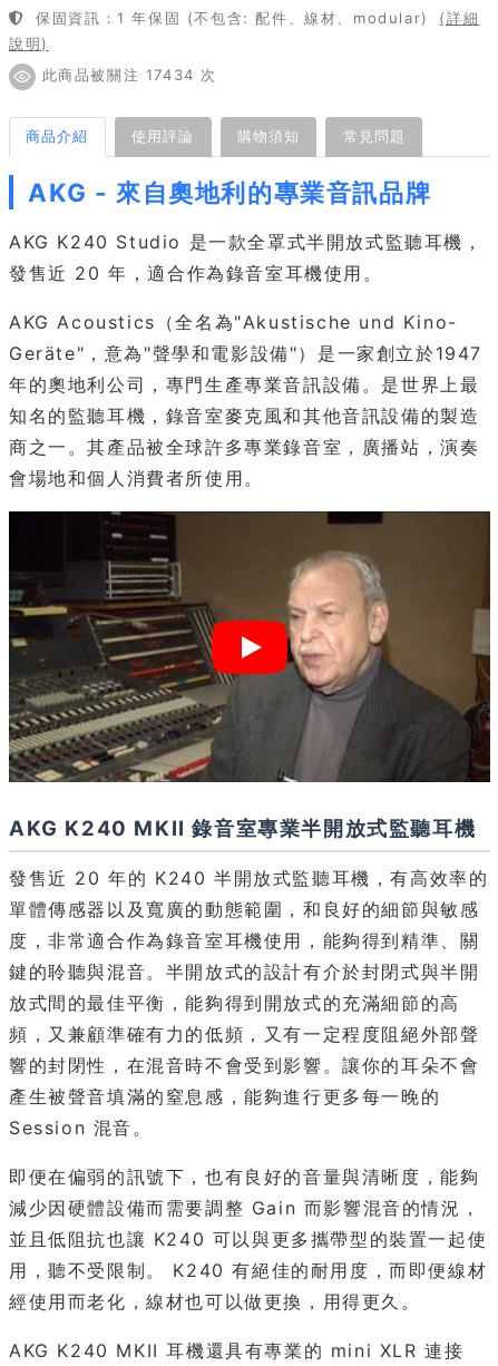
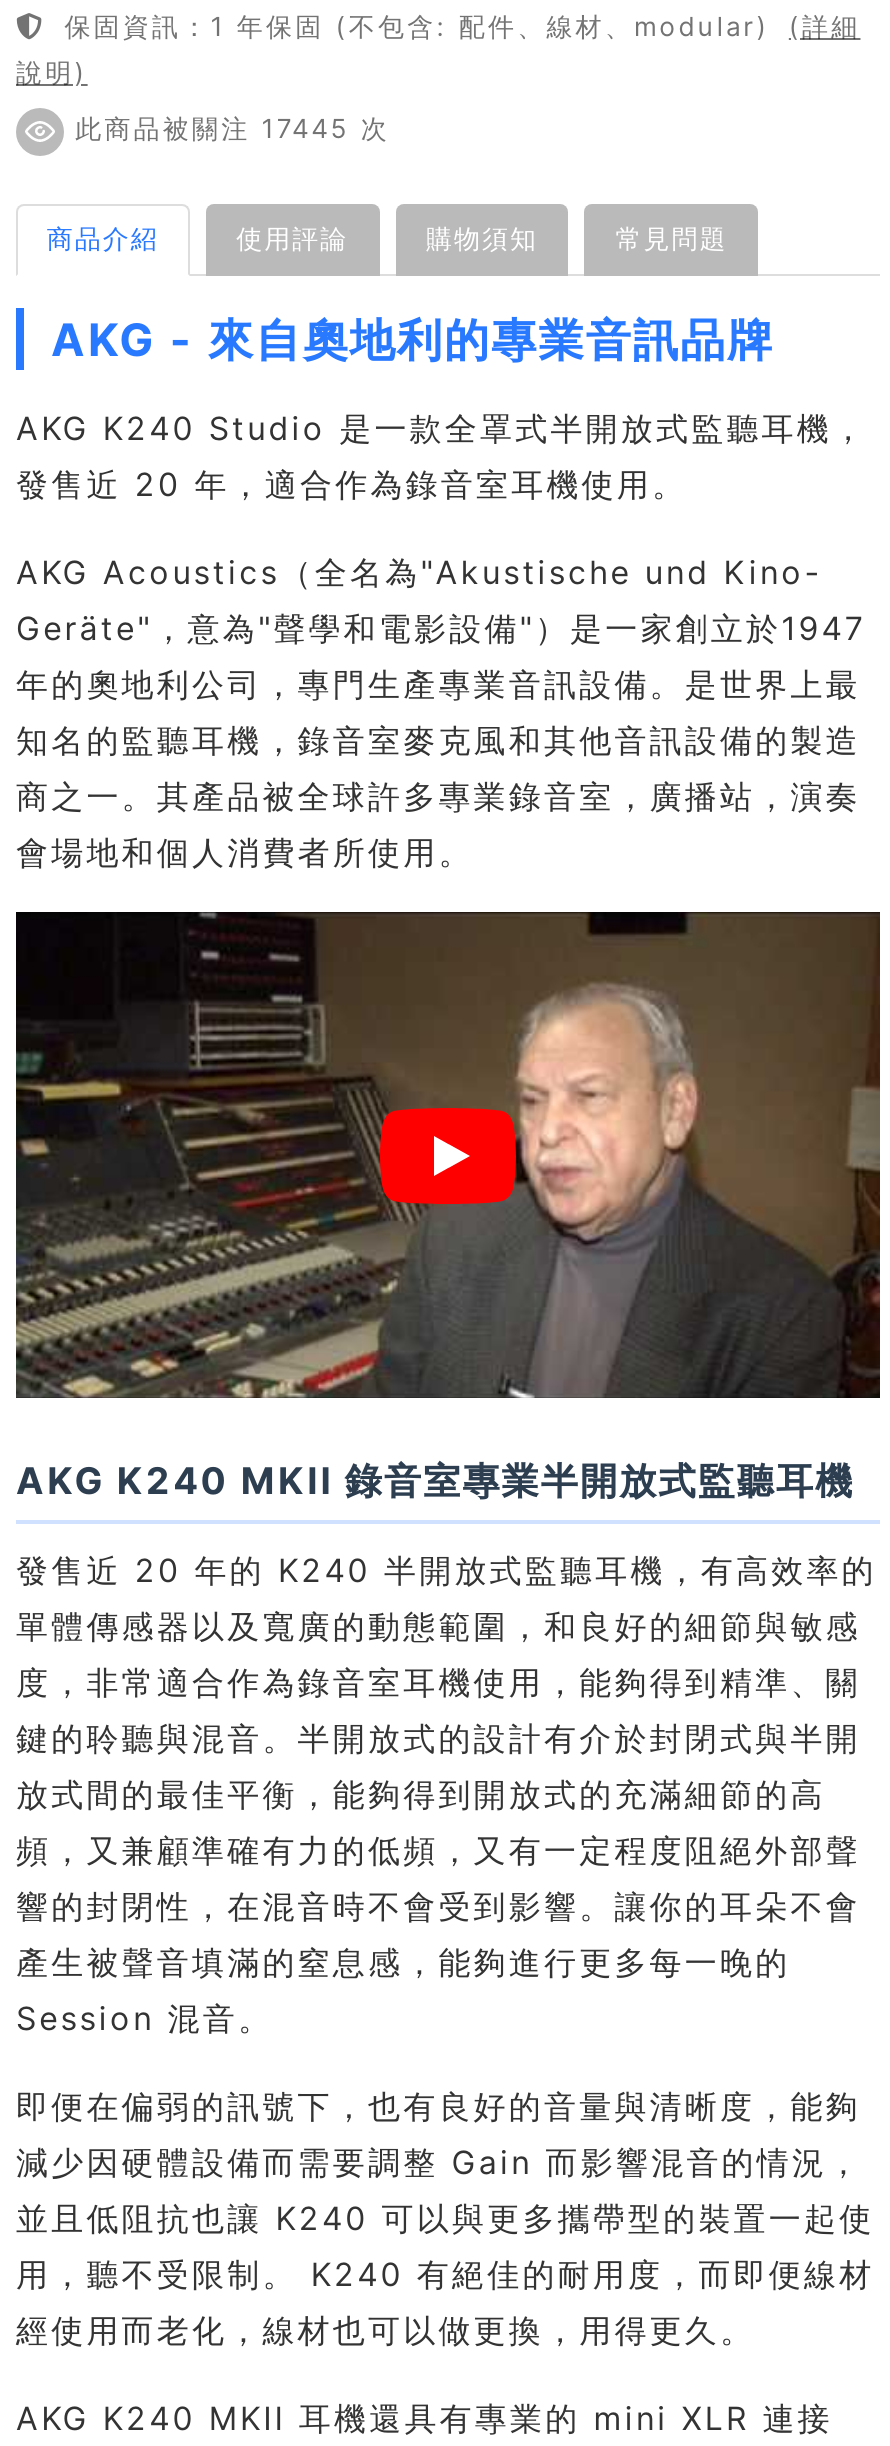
- 此商品被關注 17434 次
+ 此商品被關注 17445 次
